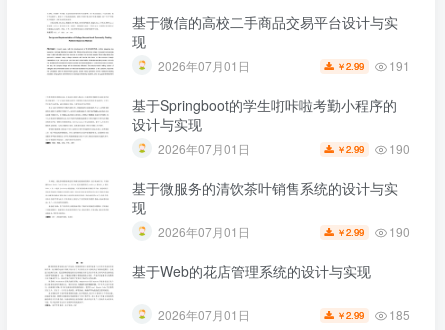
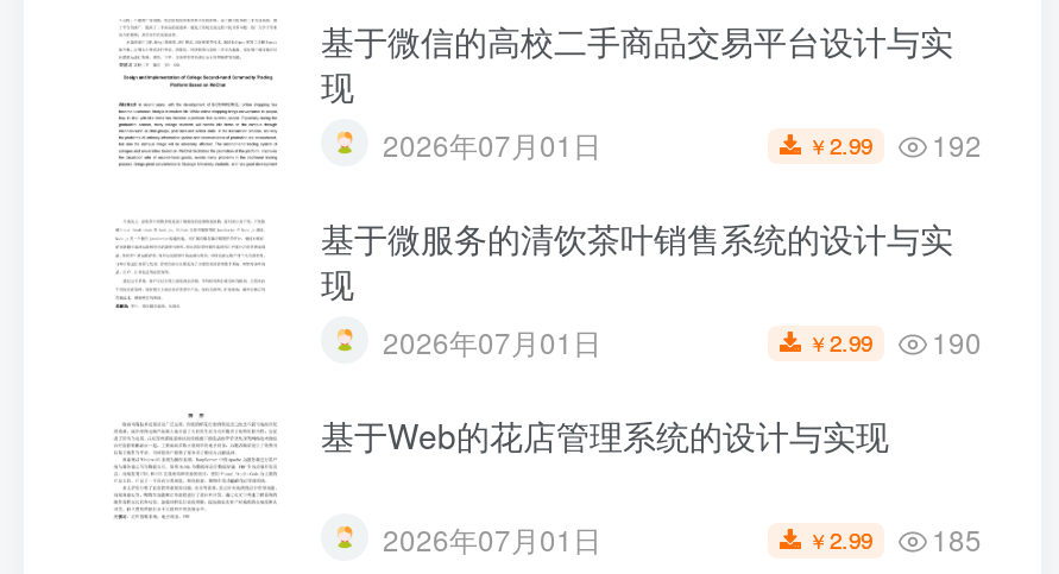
- 191
- 基于Springboot的学生咑咔啦考勤小程序的
- 设计与实现
- 2026年07月01日
- ￥2.99
- 190
+ 192
